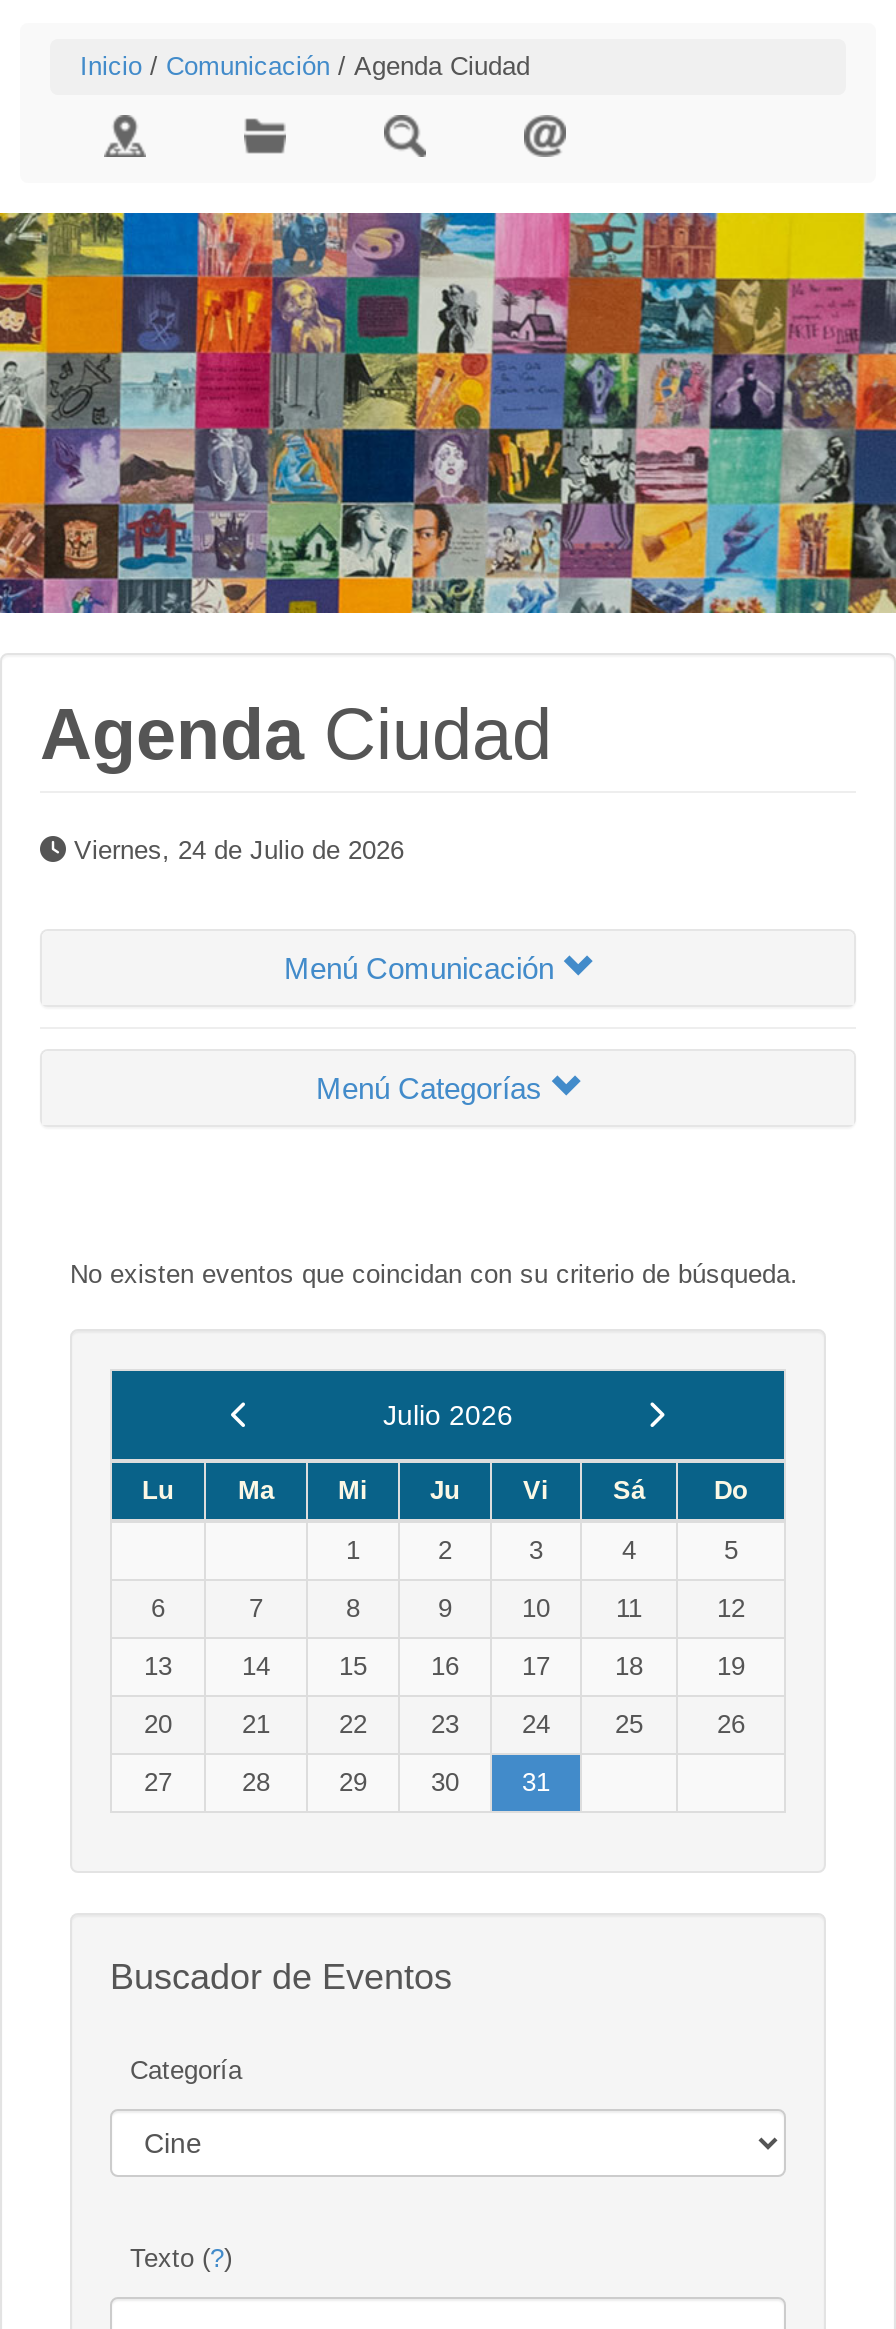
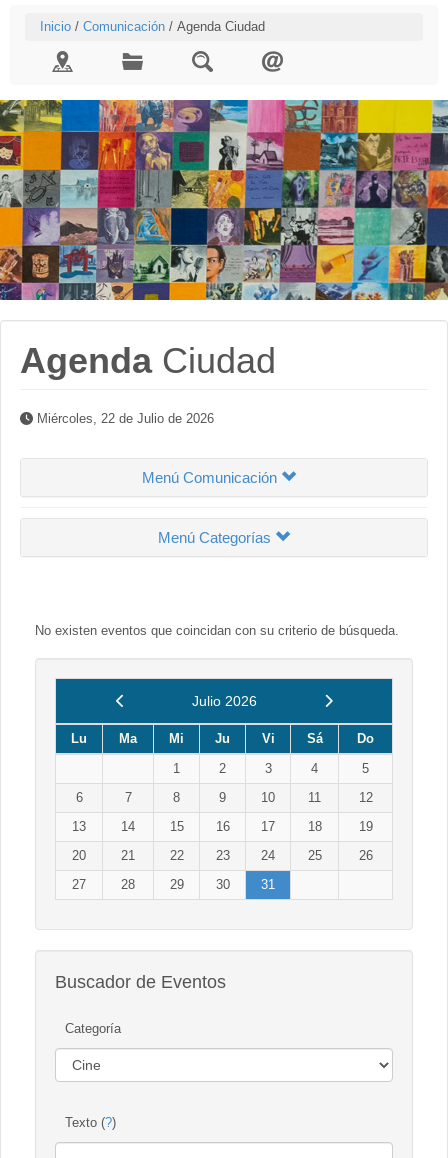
- Viernes, 24 de Julio de 2026
+ Miércoles, 22 de Julio de 2026
